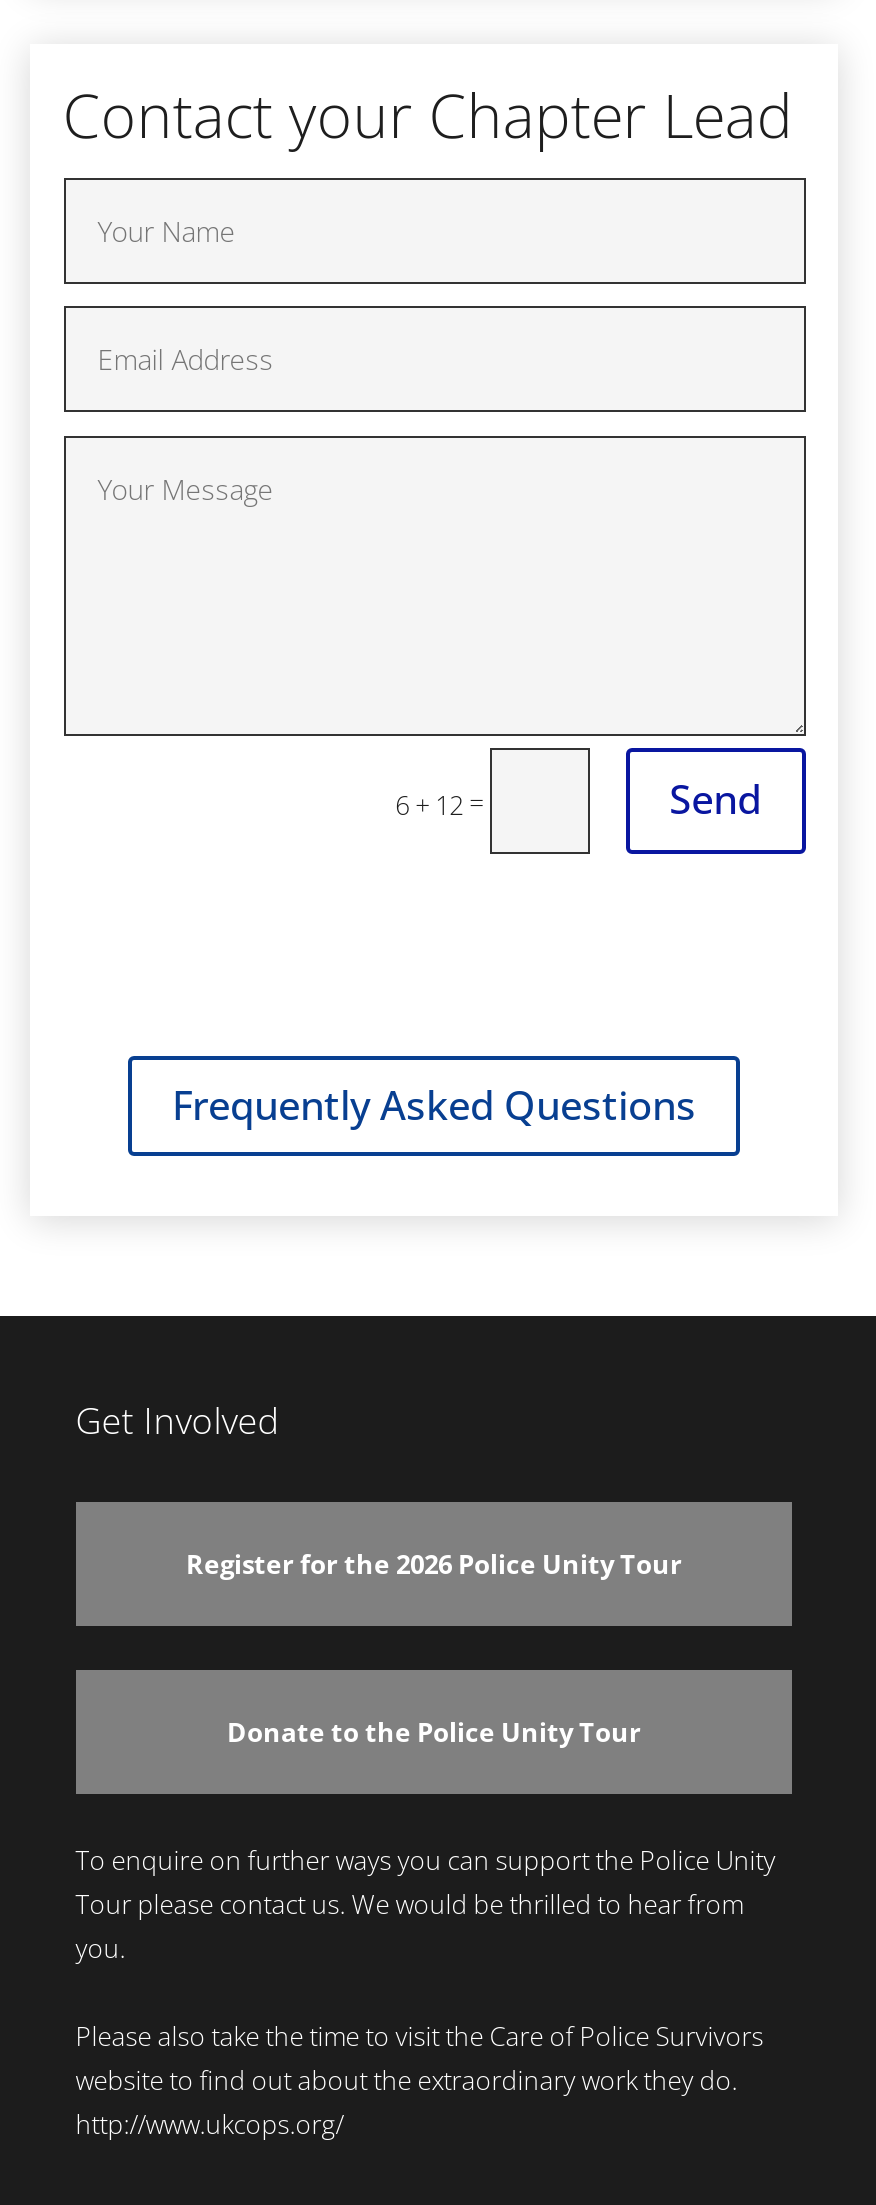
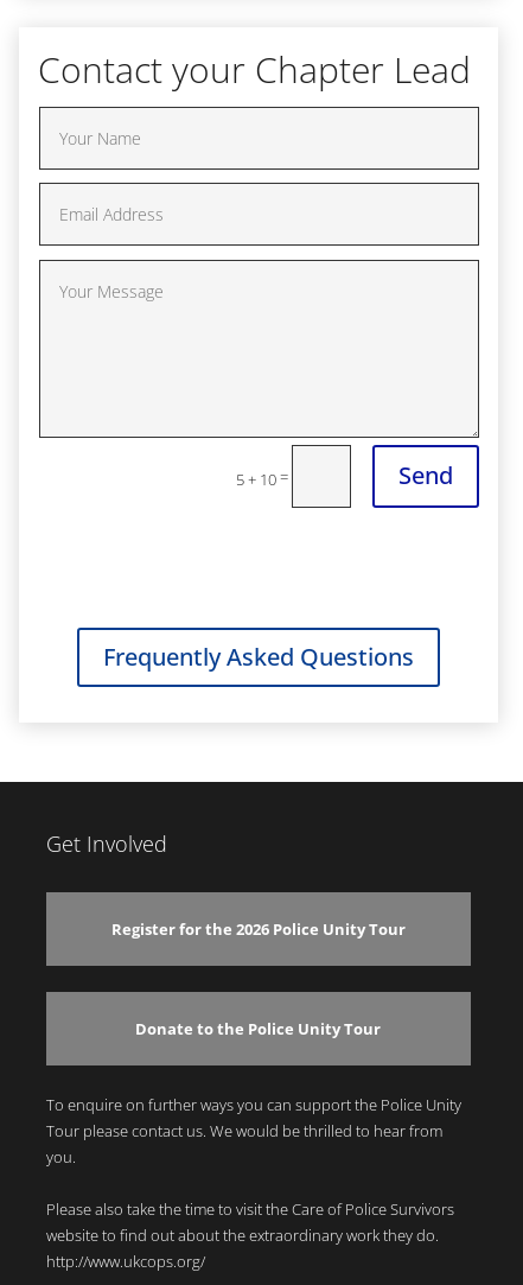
- 6 + 12 =
+ 5 + 10 =
